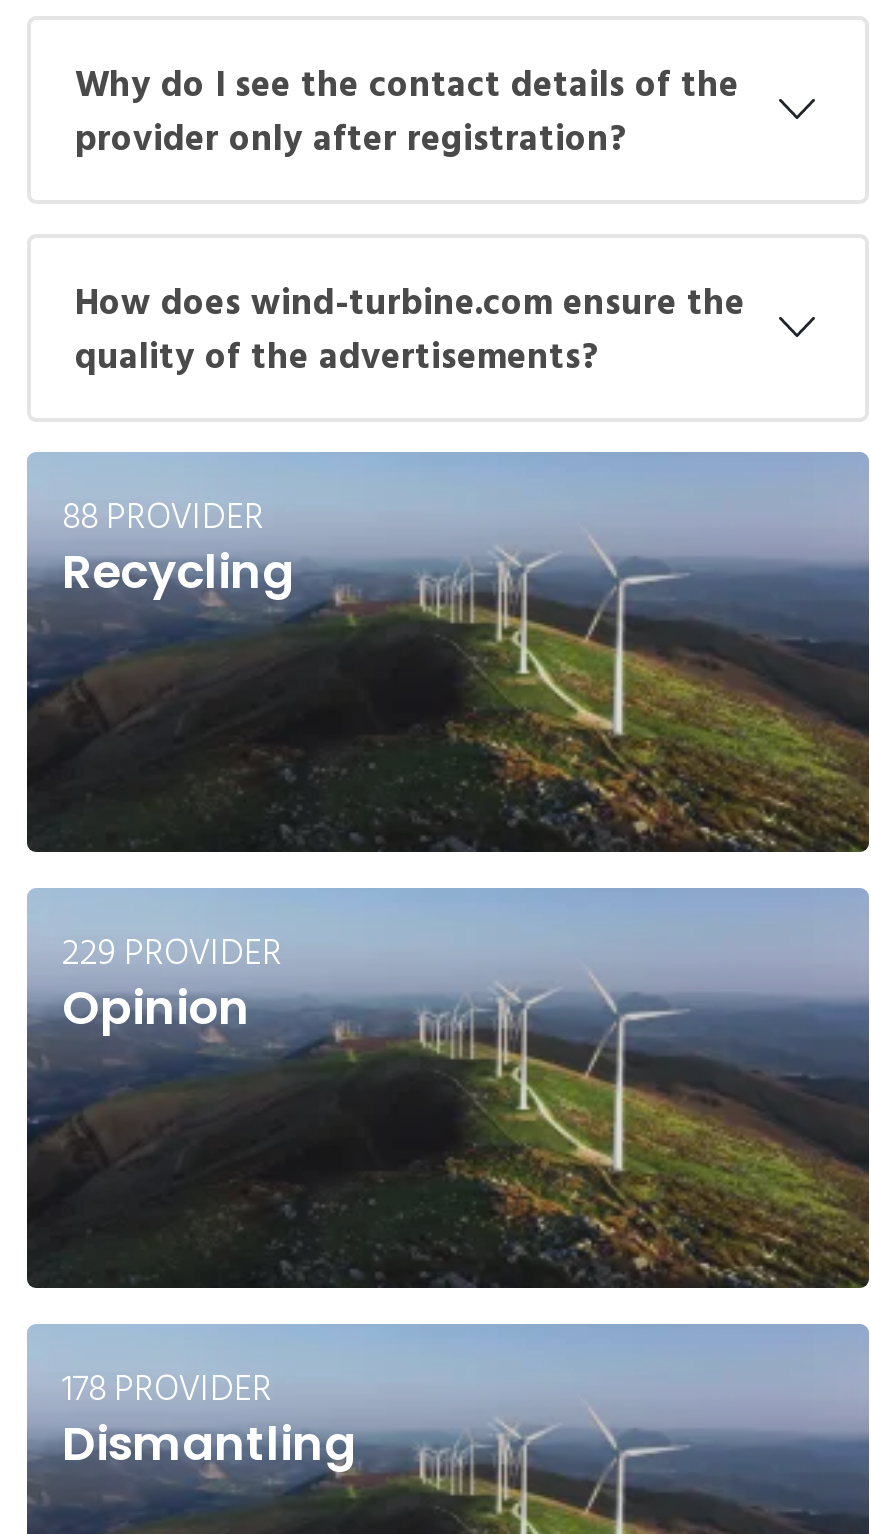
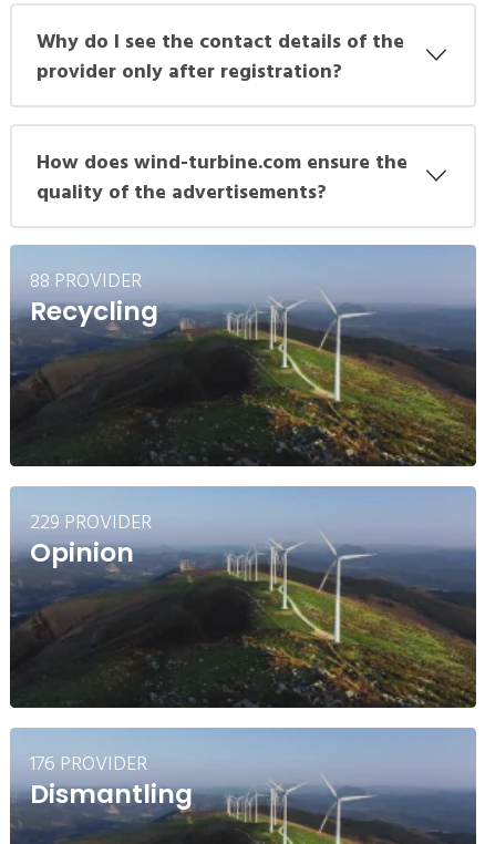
- 178 PROVIDER
+ 176 PROVIDER
